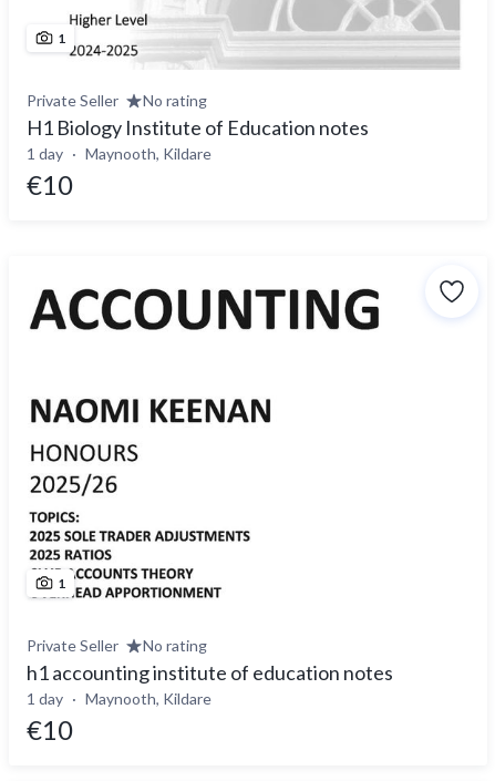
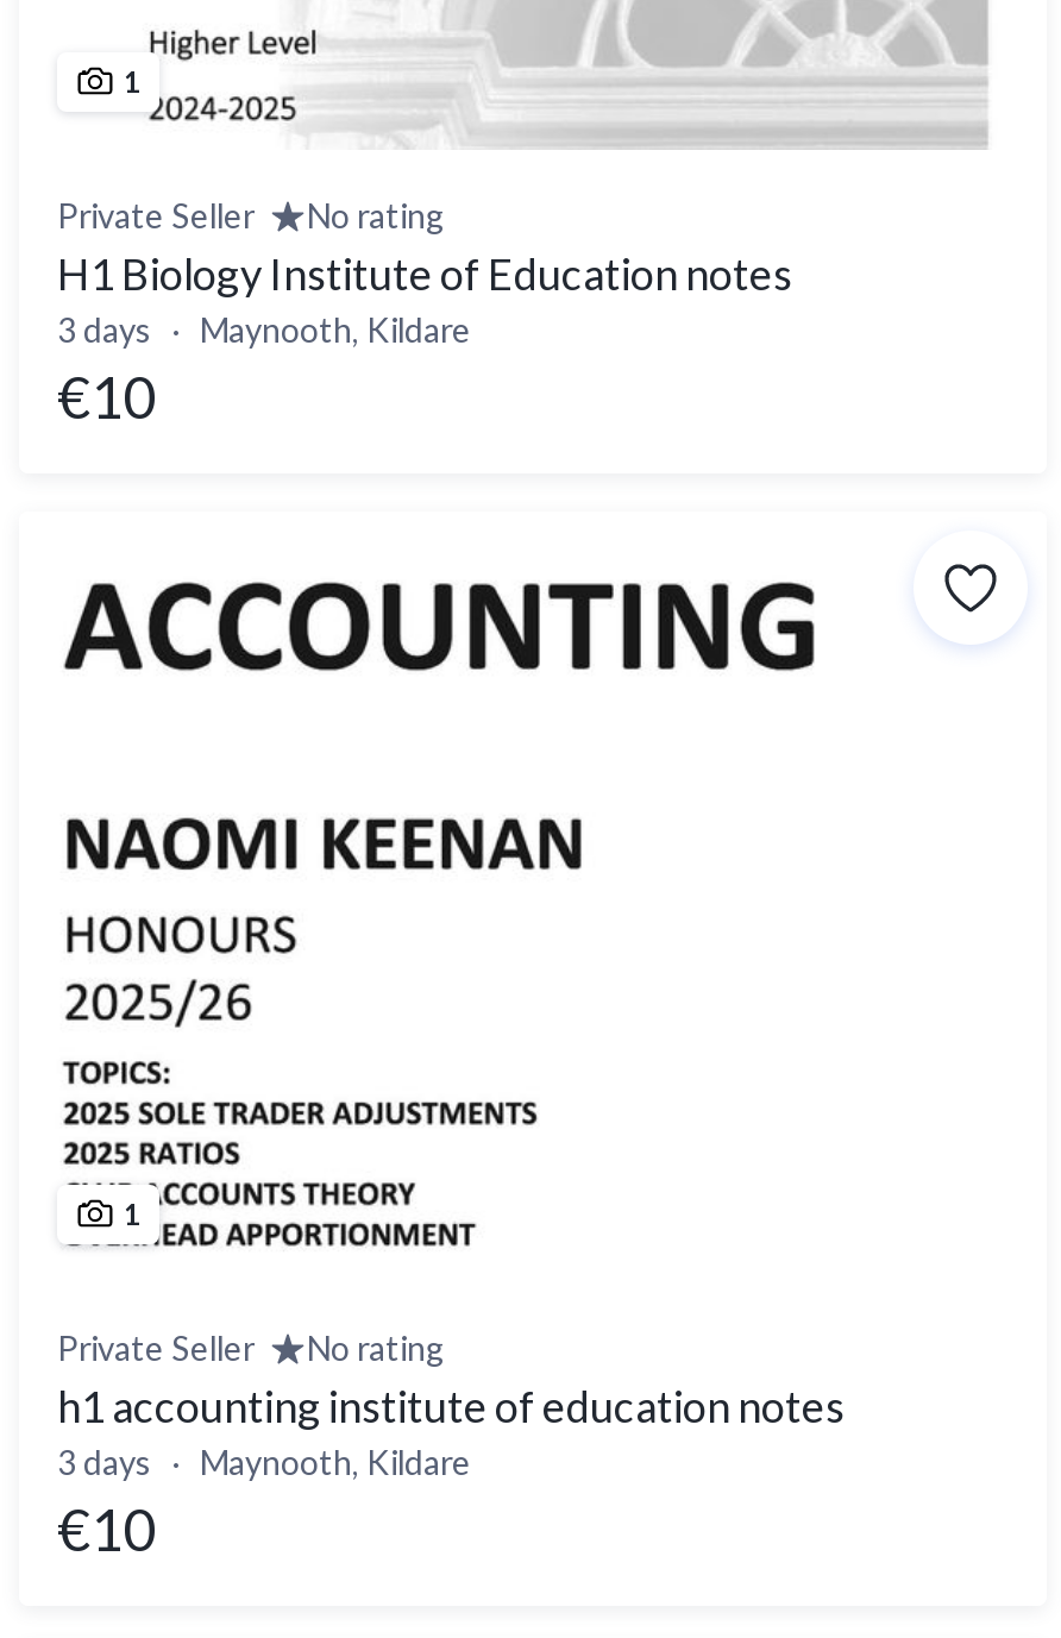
- 1 day Maynooth, Kildare
+ 3 days Maynooth, Kildare

- 1 day Maynooth, Kildare
+ 3 days Maynooth, Kildare
